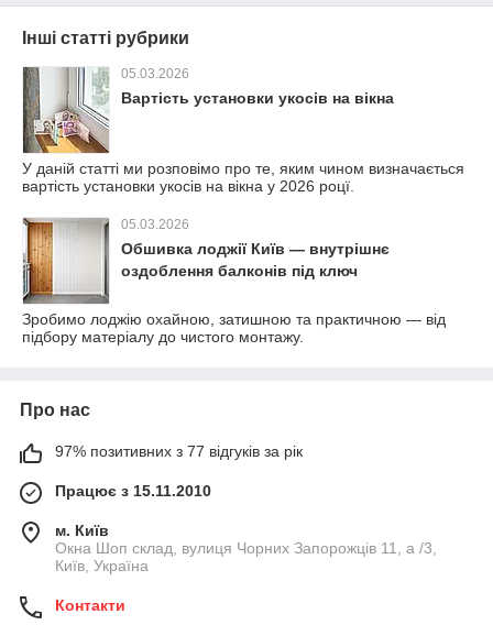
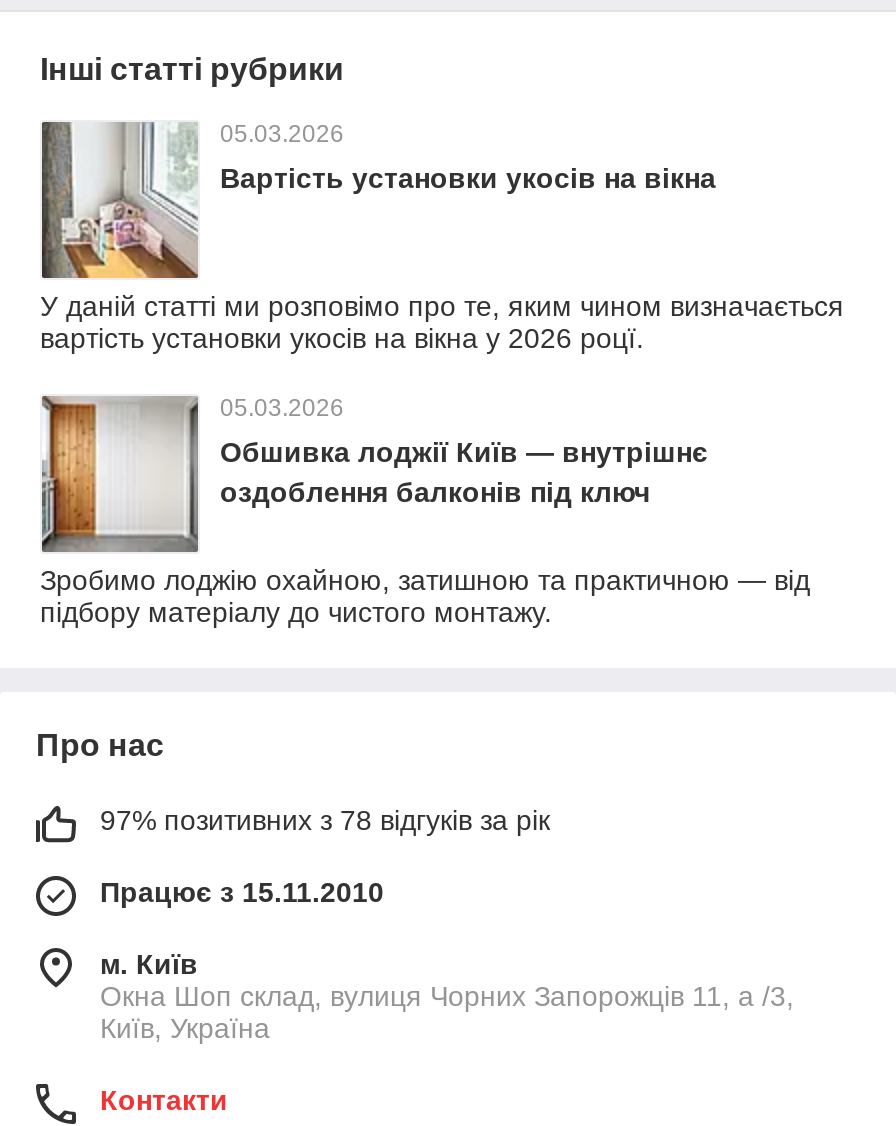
- 97% позитивних з 77 відгуків за рік
+ 97% позитивних з 78 відгуків за рік
